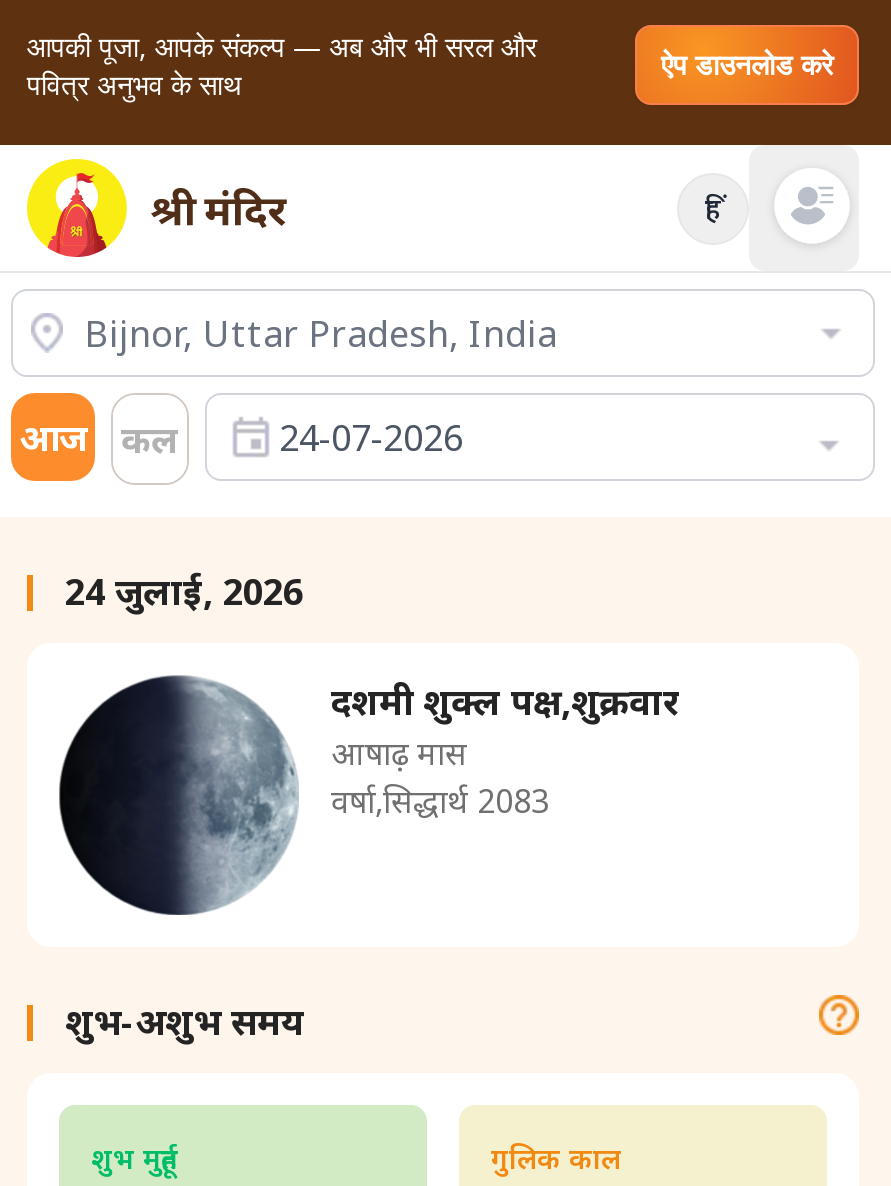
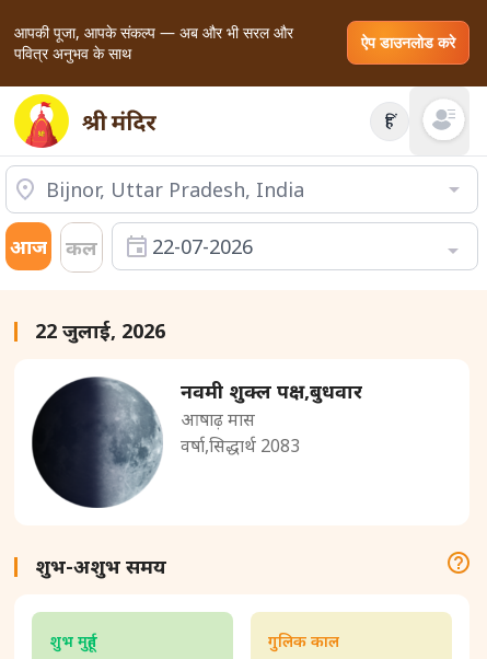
- 24-07-2026
+ 22-07-2026

- 24 जुलाई, 2026
+ 22 जुलाई, 2026

- दशमी शुक्ल पक्ष,शुक्रवार
+ नवमी शुक्ल पक्ष,बुधवार
